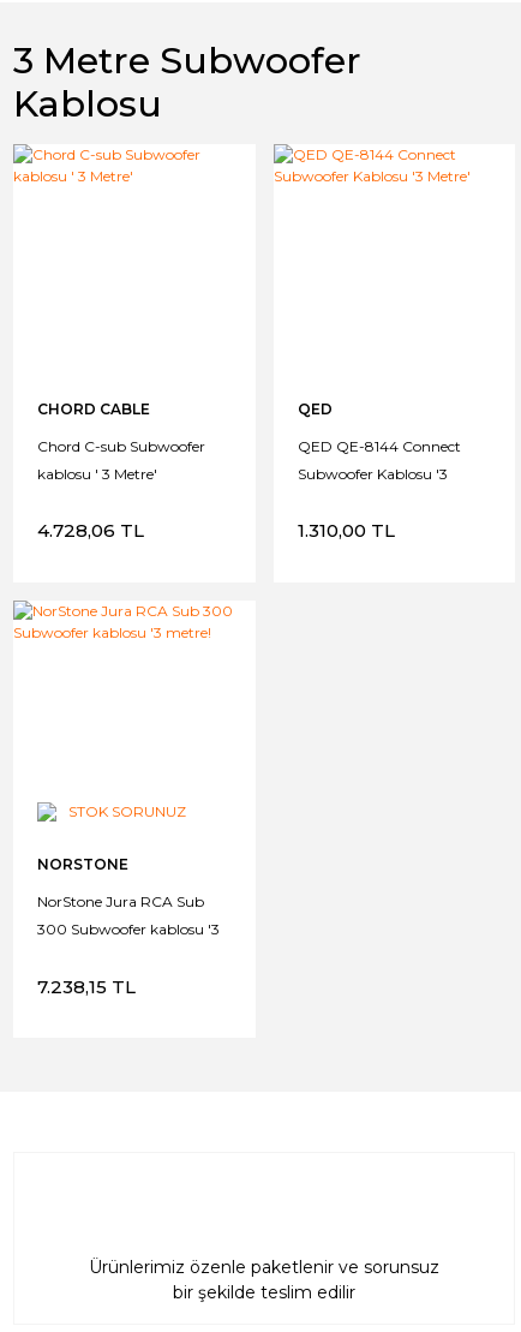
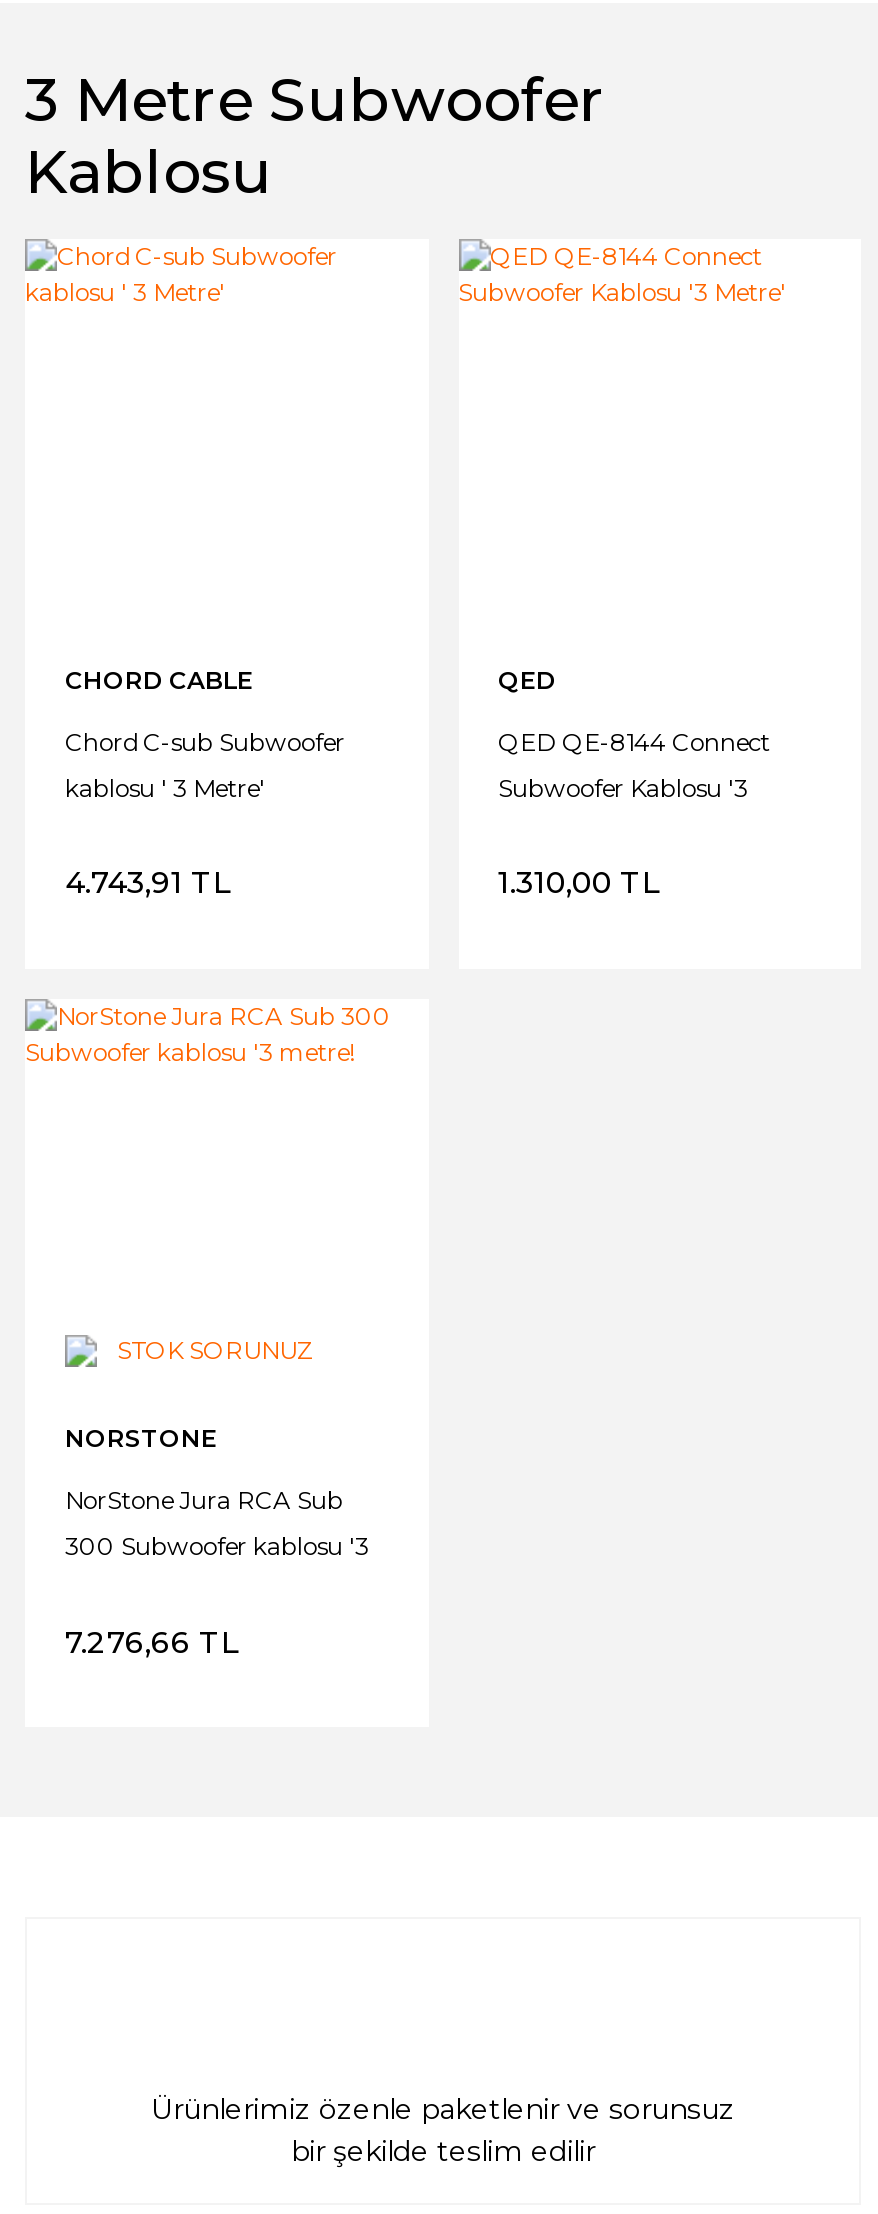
- 4.728,06 TL
+ 4.743,91 TL

- 7.238,15 TL
+ 7.276,66 TL
